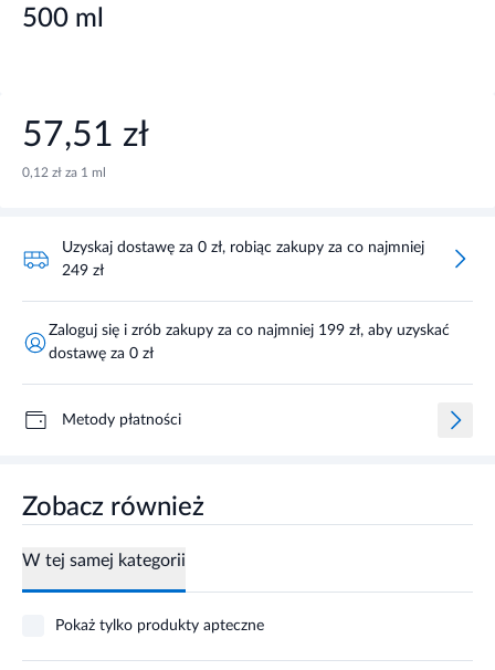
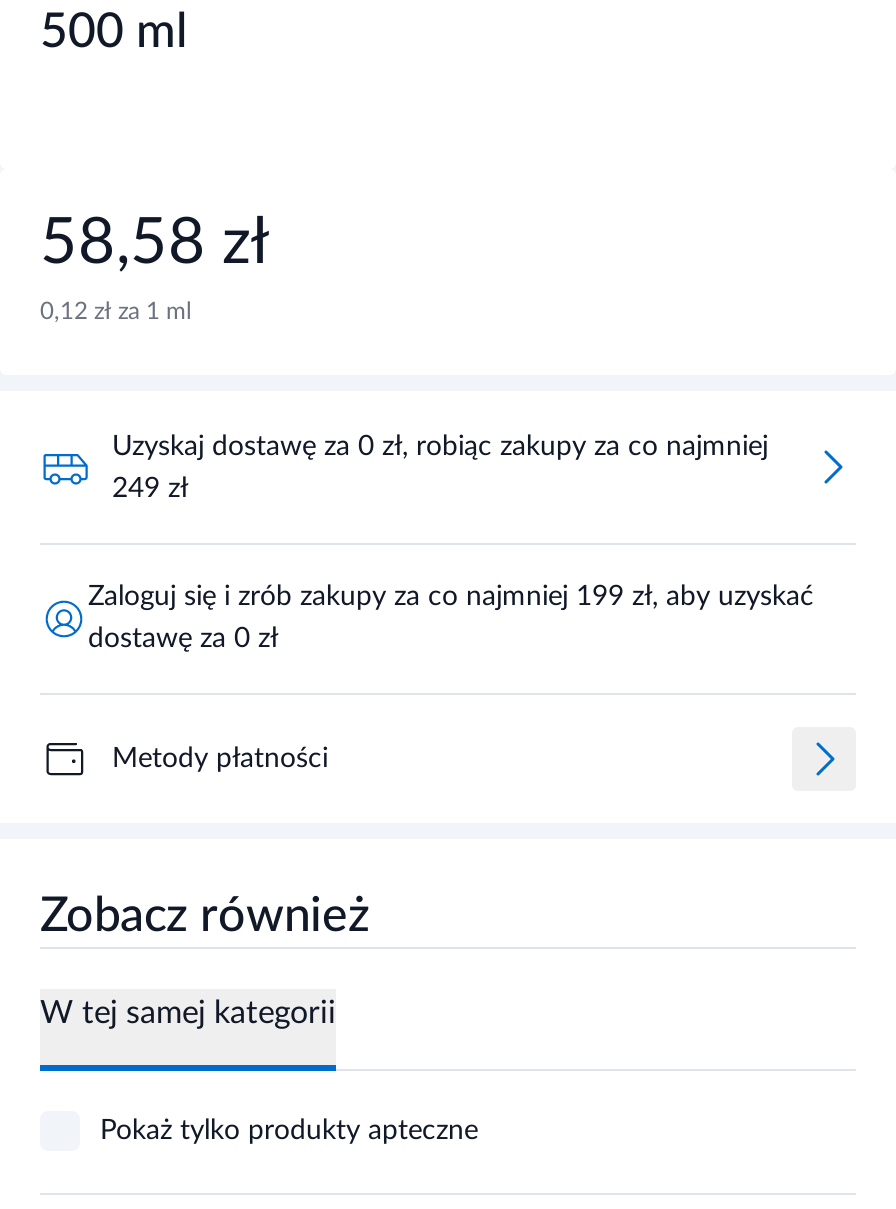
- 57,51 zł
+ 58,58 zł
